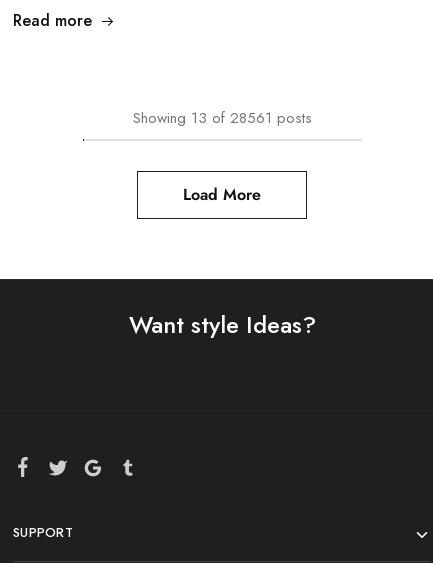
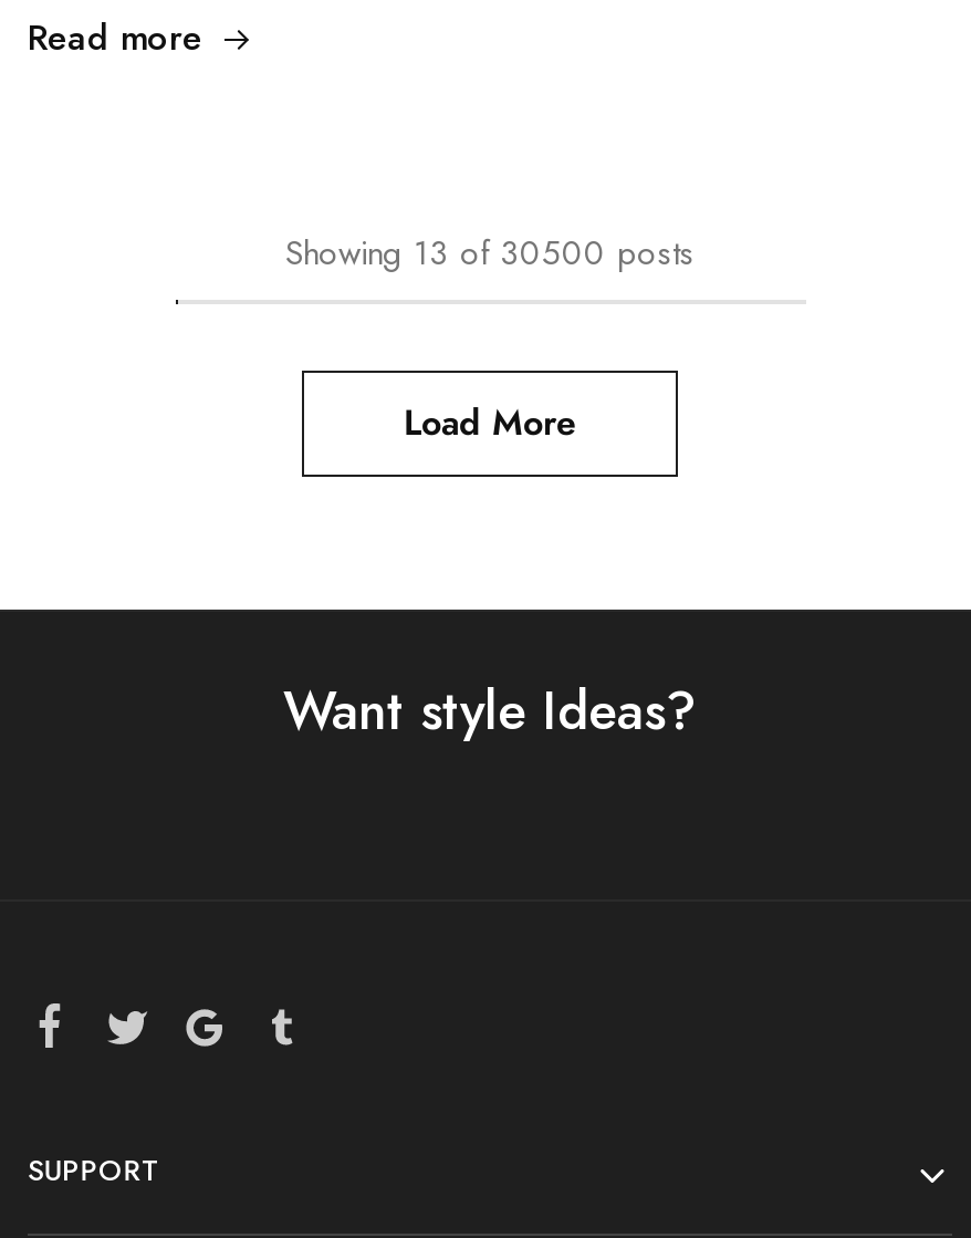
- Showing 13 of 28561 posts
+ Showing 13 of 30500 posts
